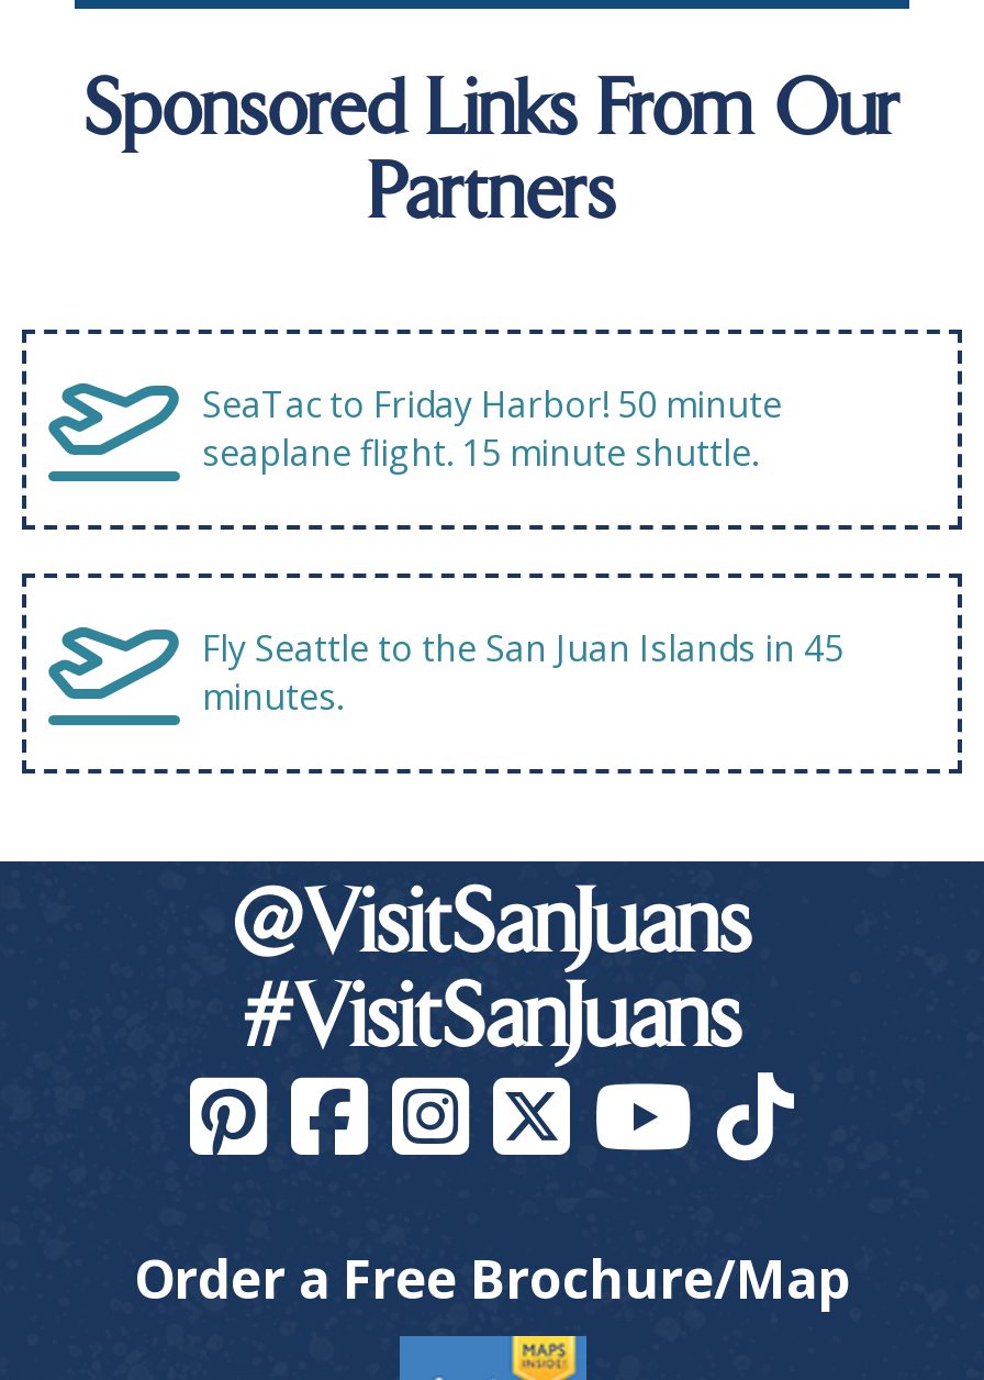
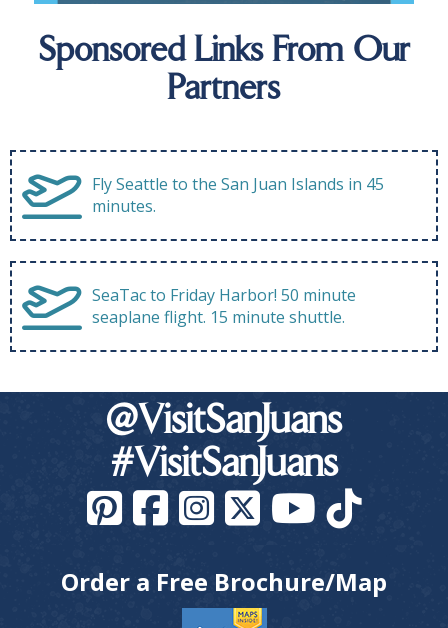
moved down: SeaTac to Friday Harbor! 50 minute | seaplane flight. 15 minute shuttle.

moved up: Fly Seattle to the San Juan Islands in 45 | minutes.
